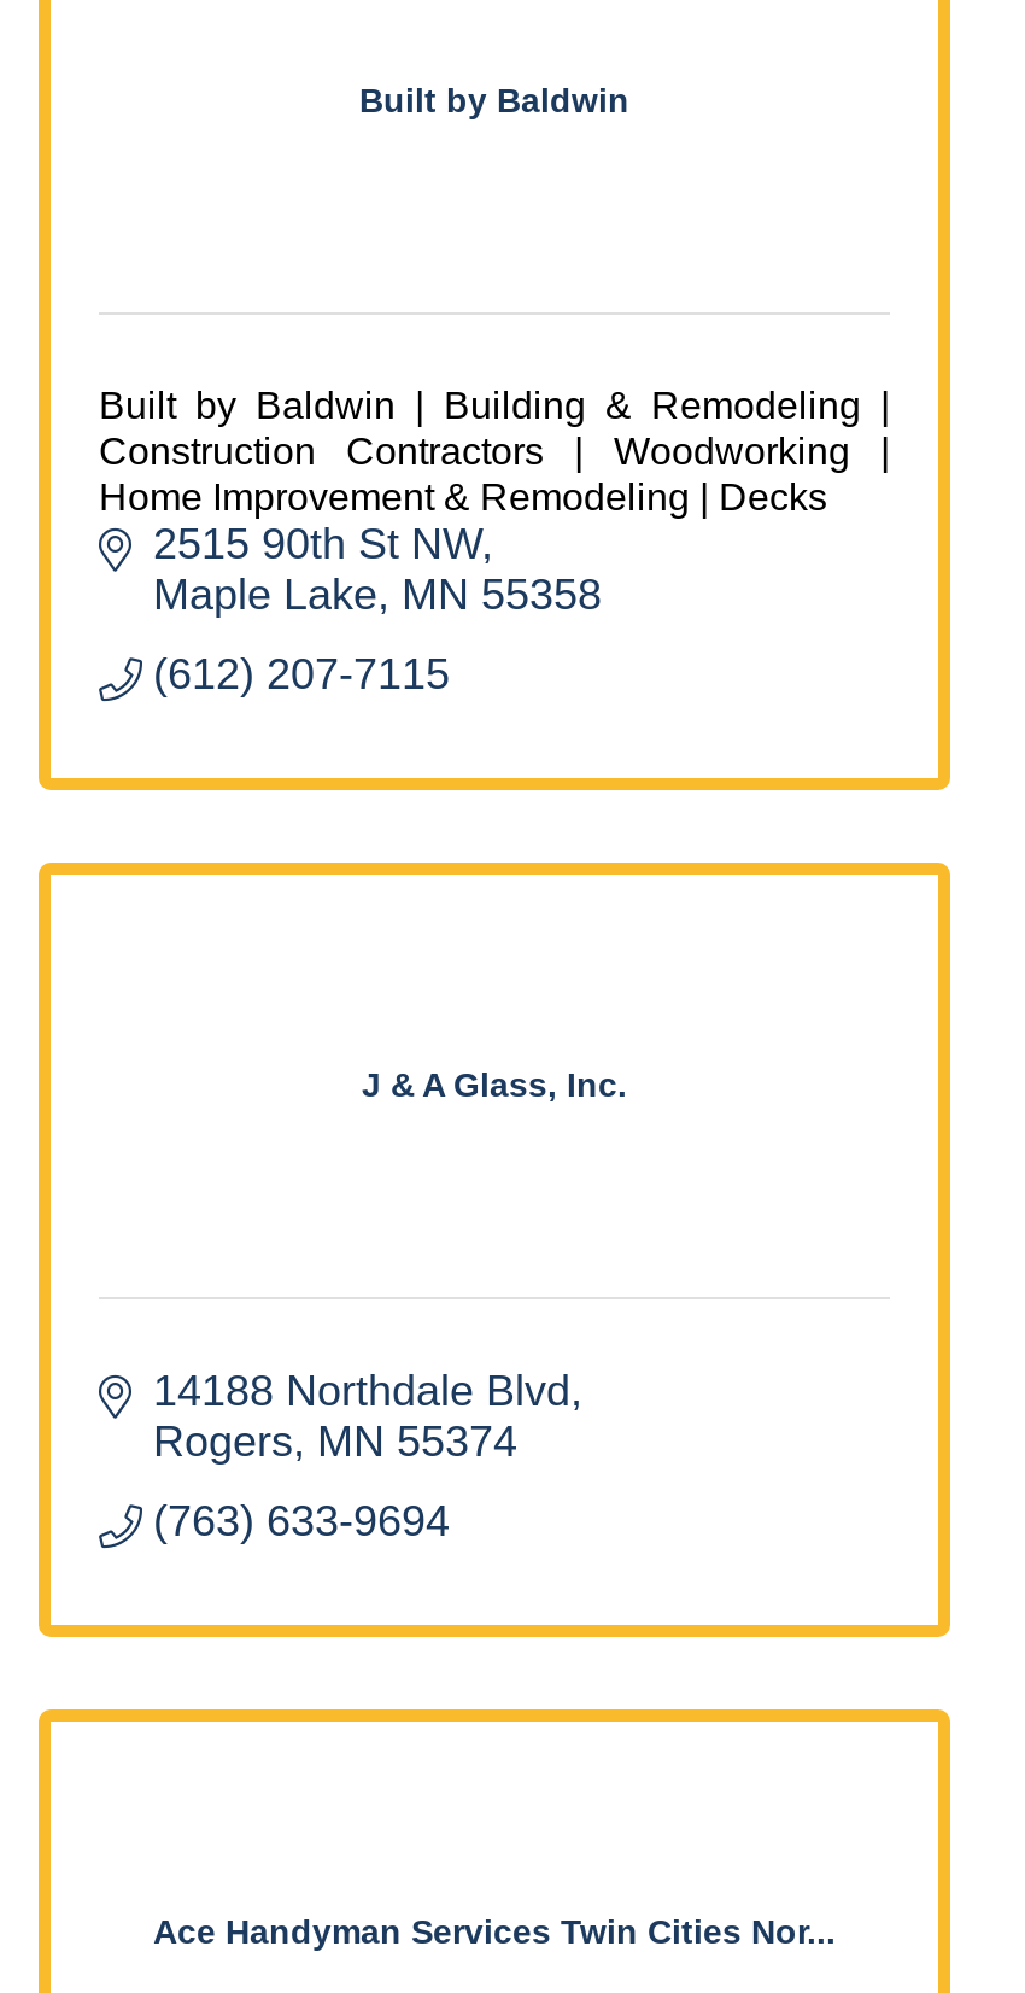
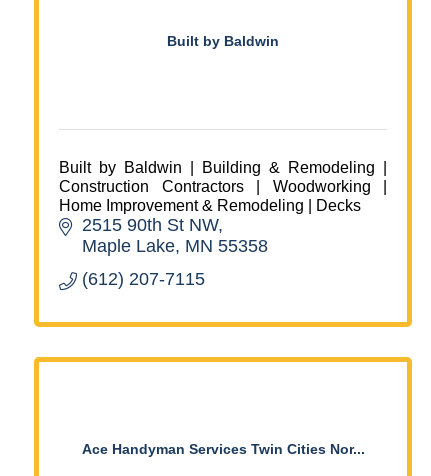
- J & A Glass, Inc.

- 14188 Northdale Blvd
- Rogers MN 55374
- (763) 633-9694
